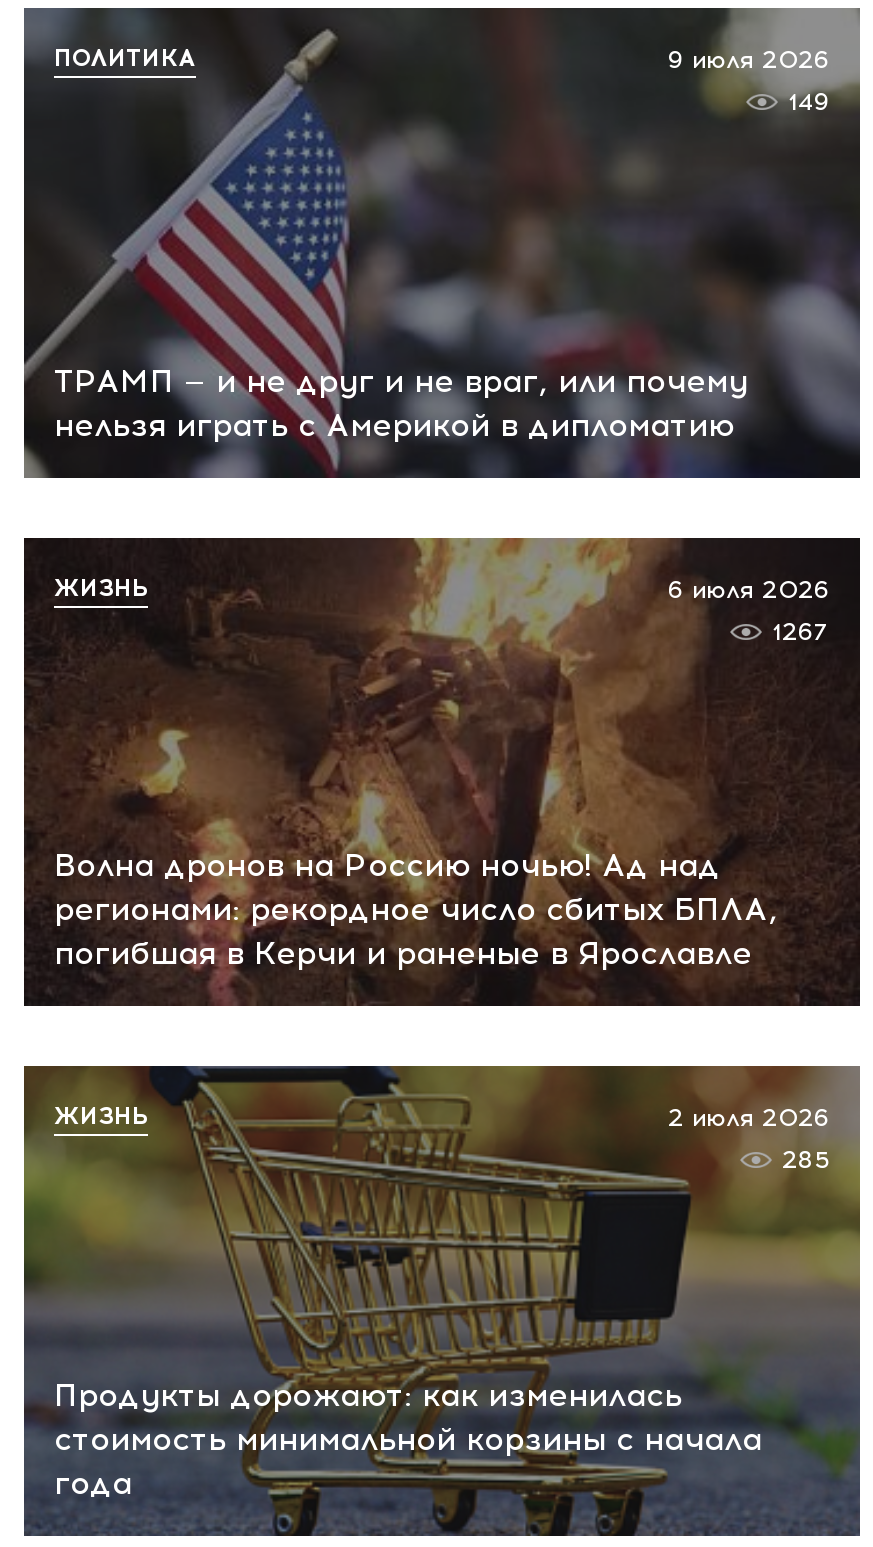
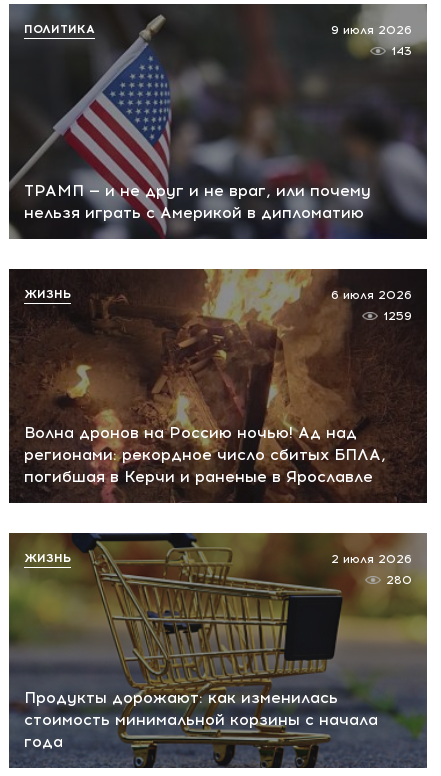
- 149
+ 143

- 1267
+ 1259

- 285
+ 280
